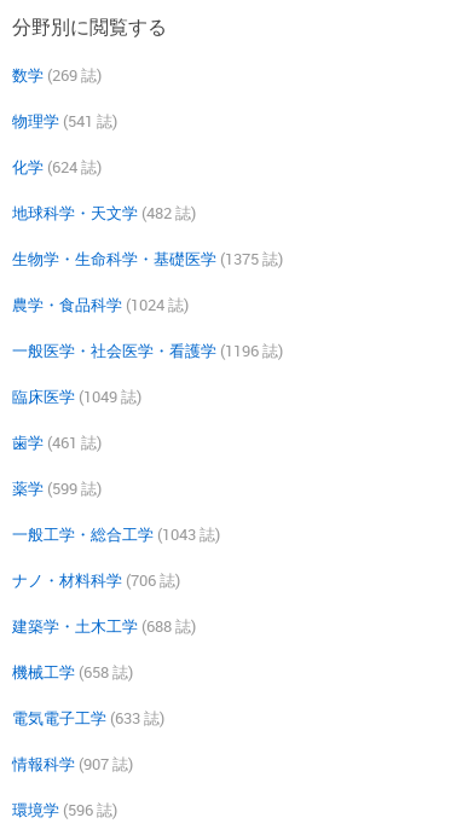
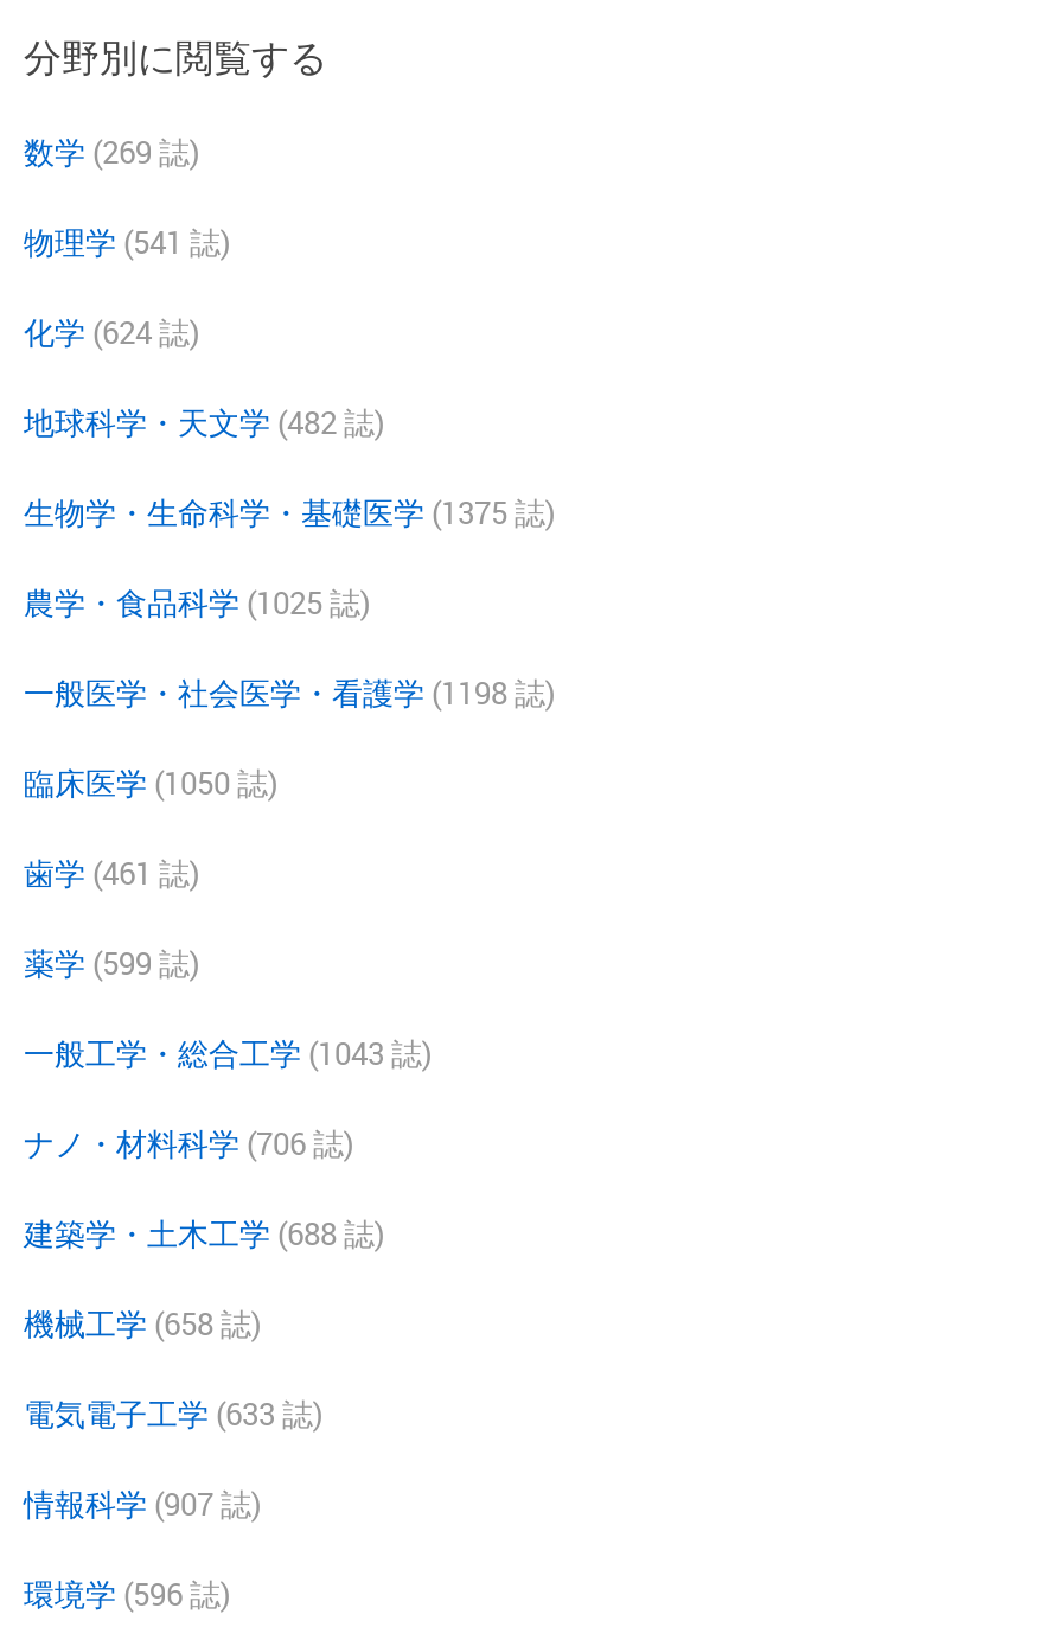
- 農学・食品科学 (1024 誌)
+ 農学・食品科学 (1025 誌)

- 一般医学・社会医学・看護学 (1196 誌)
+ 一般医学・社会医学・看護学 (1198 誌)

- 臨床医学 (1049 誌)
+ 臨床医学 (1050 誌)
